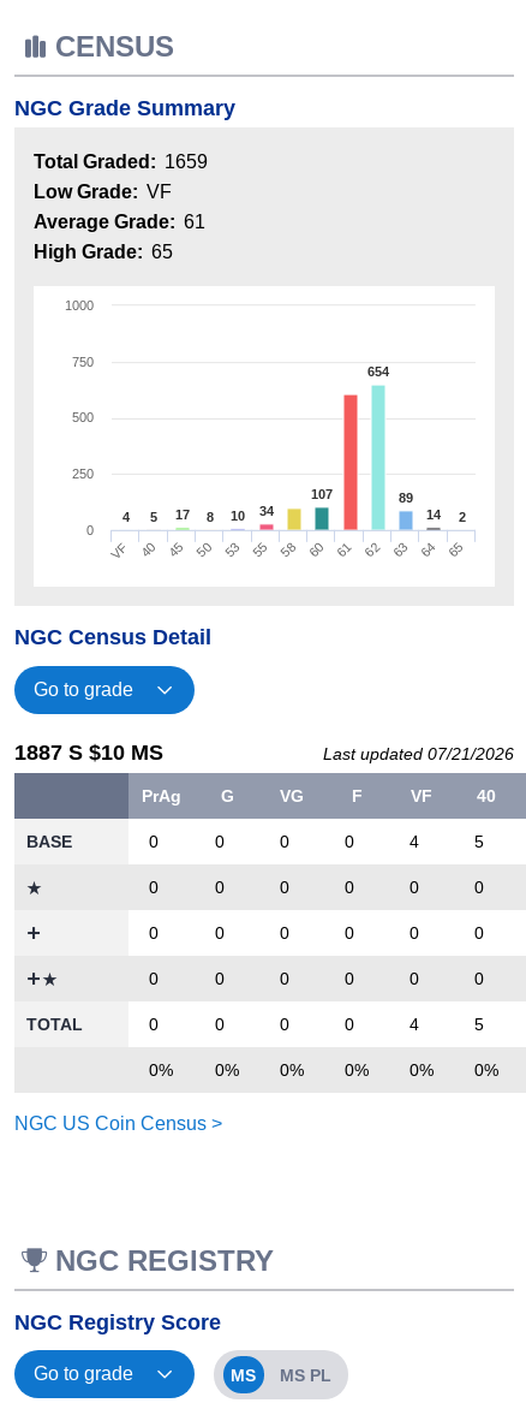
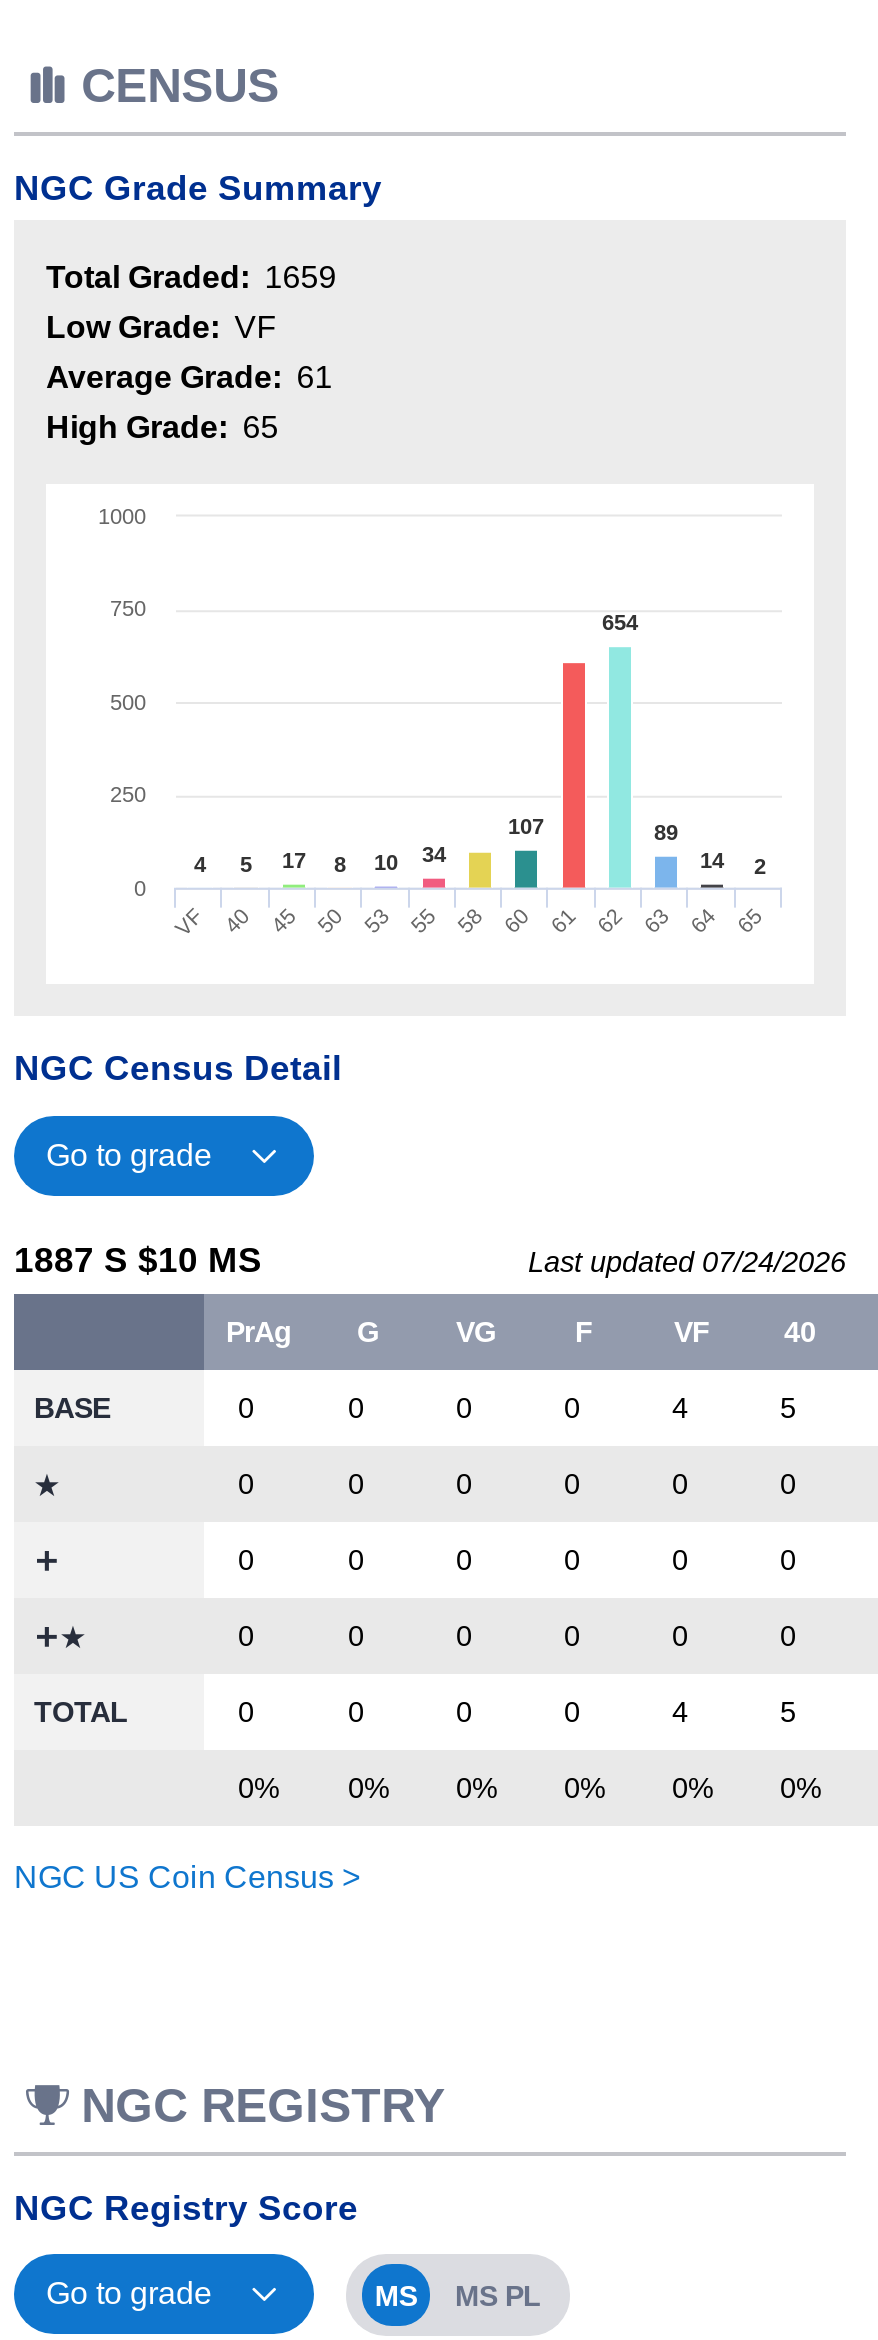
- Last updated 07/21/2026
+ Last updated 07/24/2026
